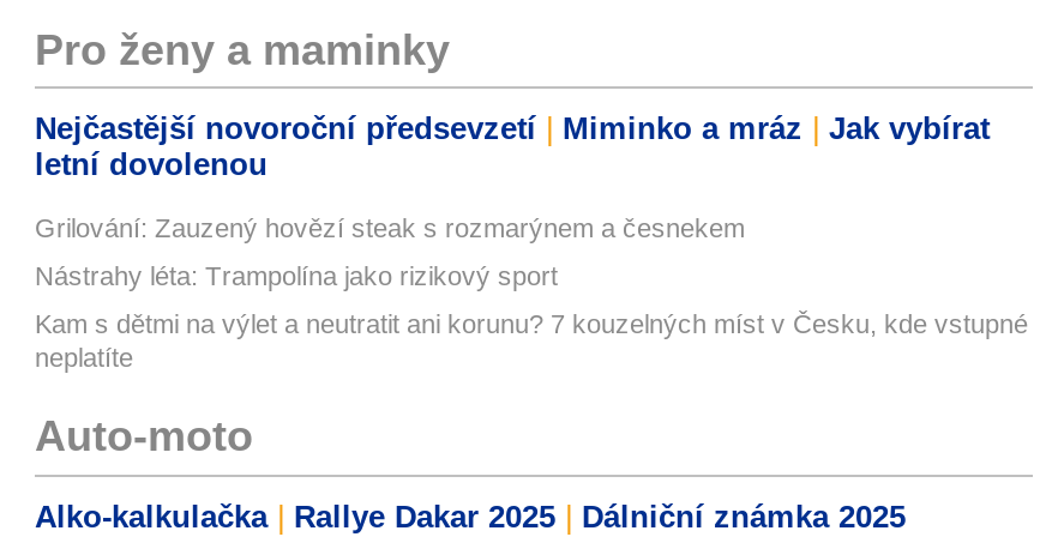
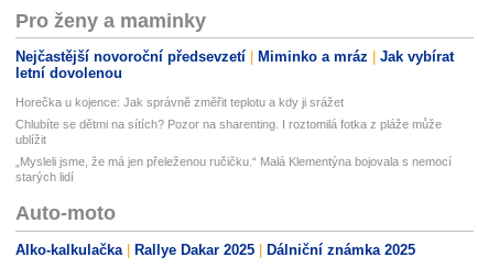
- Grilování: Zauzený hovězí steak s rozmarýnem a česnekem
+ Horečka u kojence: Jak správně změřit teplotu a kdy ji srážet

- Nástrahy léta: Trampolína jako rizikový sport
+ Chlubíte se dětmi na sítích? Pozor na sharenting. I roztomilá fotka z pláže může
+ ublížit

- Kam s dětmi na výlet a neutratit ani korunu? 7 kouzelných míst v Česku, kde vstupné
- neplatíte
+ „Mysleli jsme, že má jen přeleženou ručičku.“ Malá Klementýna bojovala s nemocí
+ starých lidí
